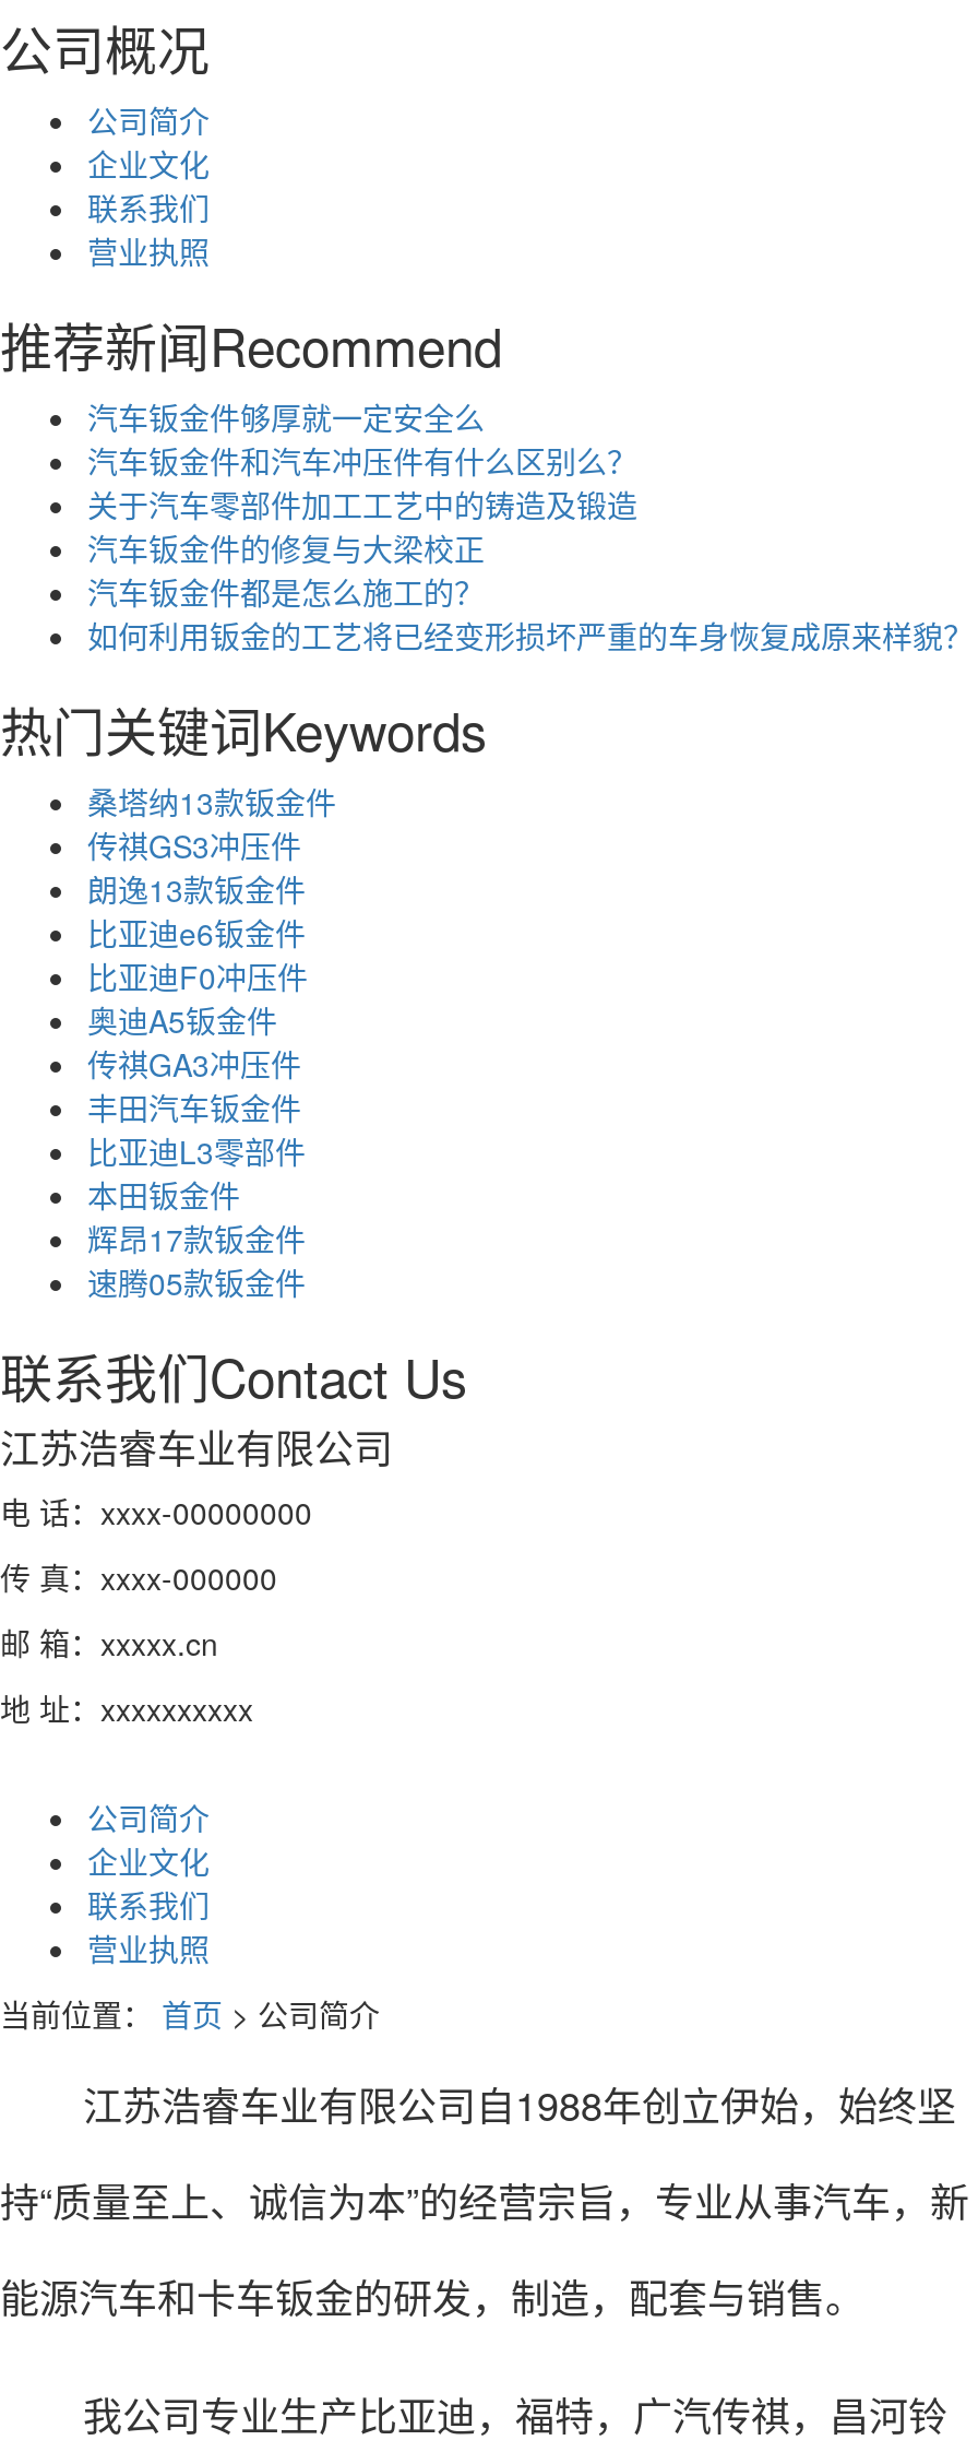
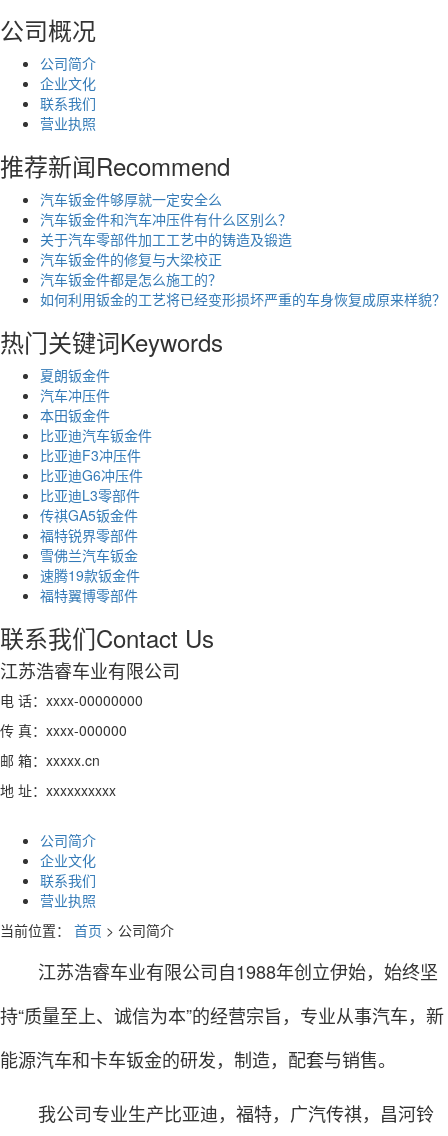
- 桑塔纳13款钣金件
- 传祺GS3冲压件
- 朗逸13款钣金件
- 比亚迪e6钣金件
- 比亚迪F0冲压件
- 奥迪A5钣金件
- 传祺GA3冲压件
- 丰田汽车钣金件
+ 夏朗钣金件
+ 汽车冲压件

moved down: 比亚迪L3零部件

moved up: 本田钣金件

- 辉昂17款钣金件
- 速腾05款钣金件
+ 比亚迪汽车钣金件
+ 比亚迪F3冲压件
+ 比亚迪G6冲压件
+ 传祺GA5钣金件
+ 福特锐界零部件
+ 雪佛兰汽车钣金
+ 速腾19款钣金件
+ 福特翼博零部件
